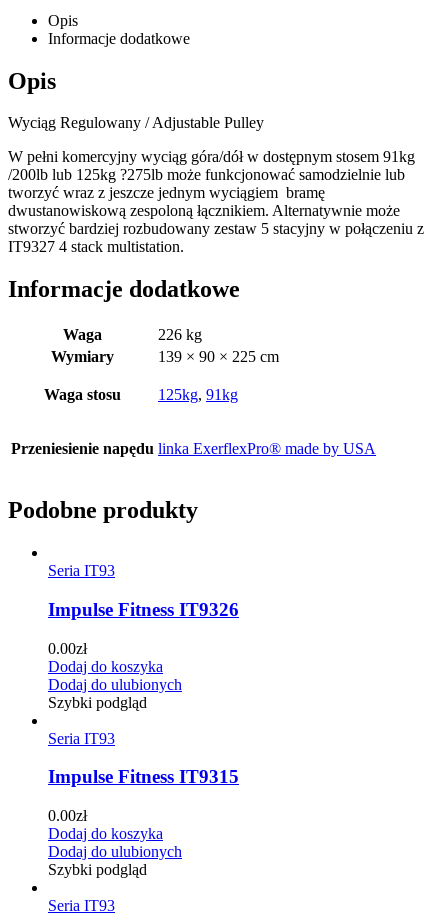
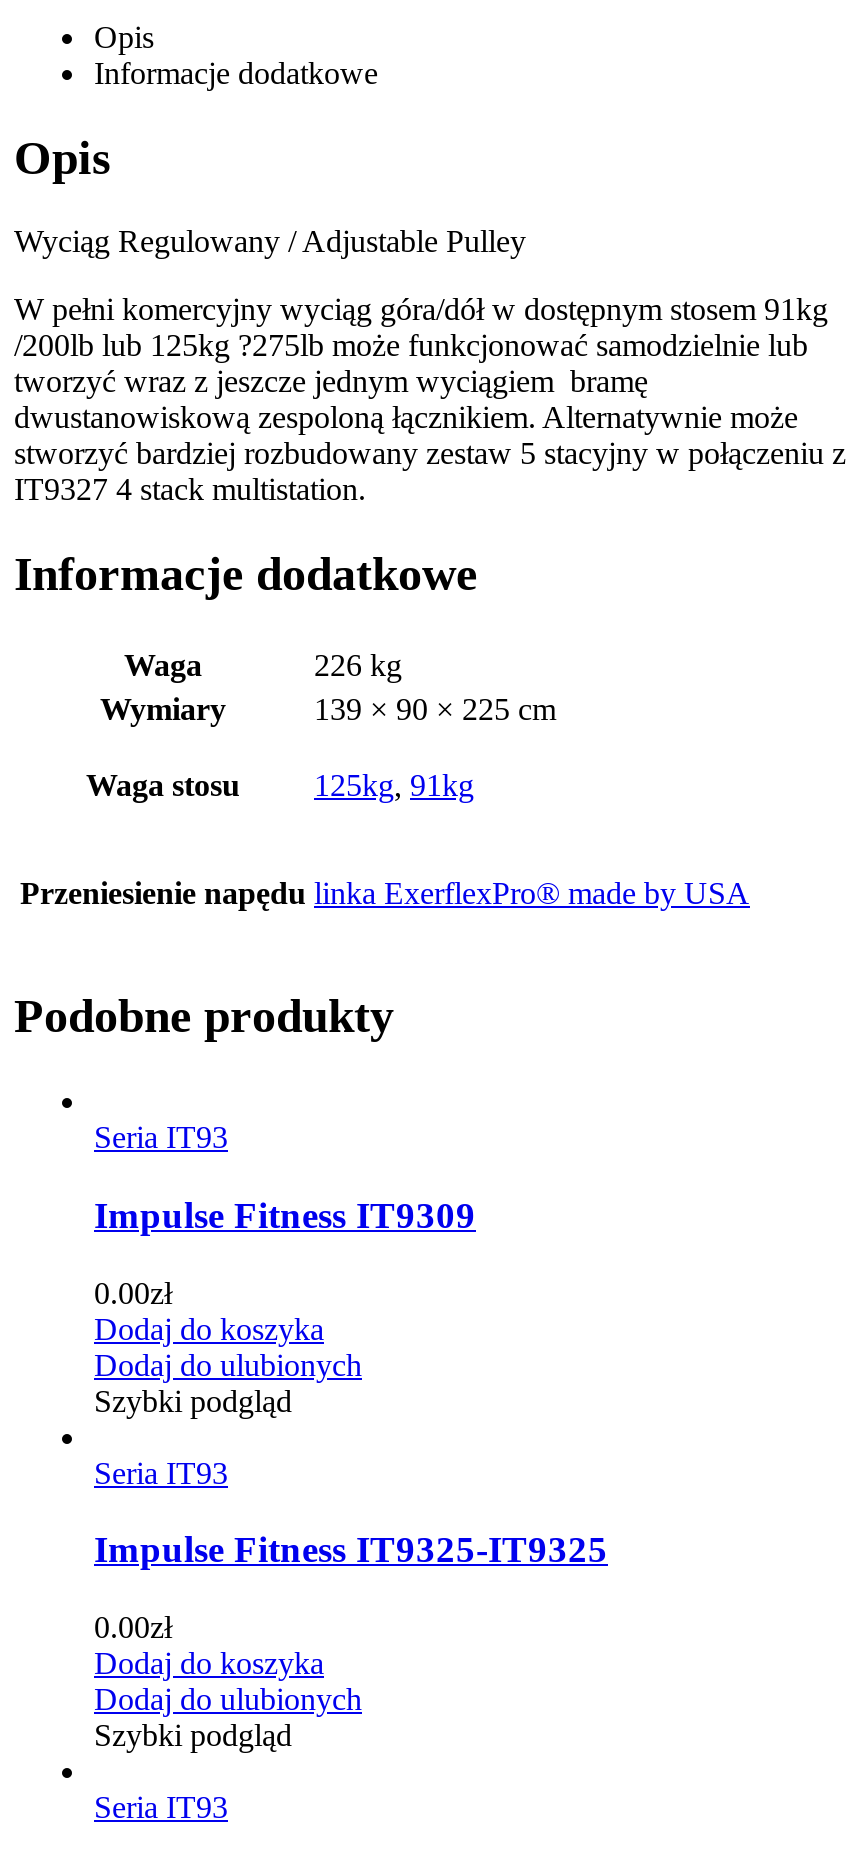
- Impulse Fitness IT9326
+ Impulse Fitness IT9309

- Impulse Fitness IT9315
+ Impulse Fitness IT9325-IT9325
